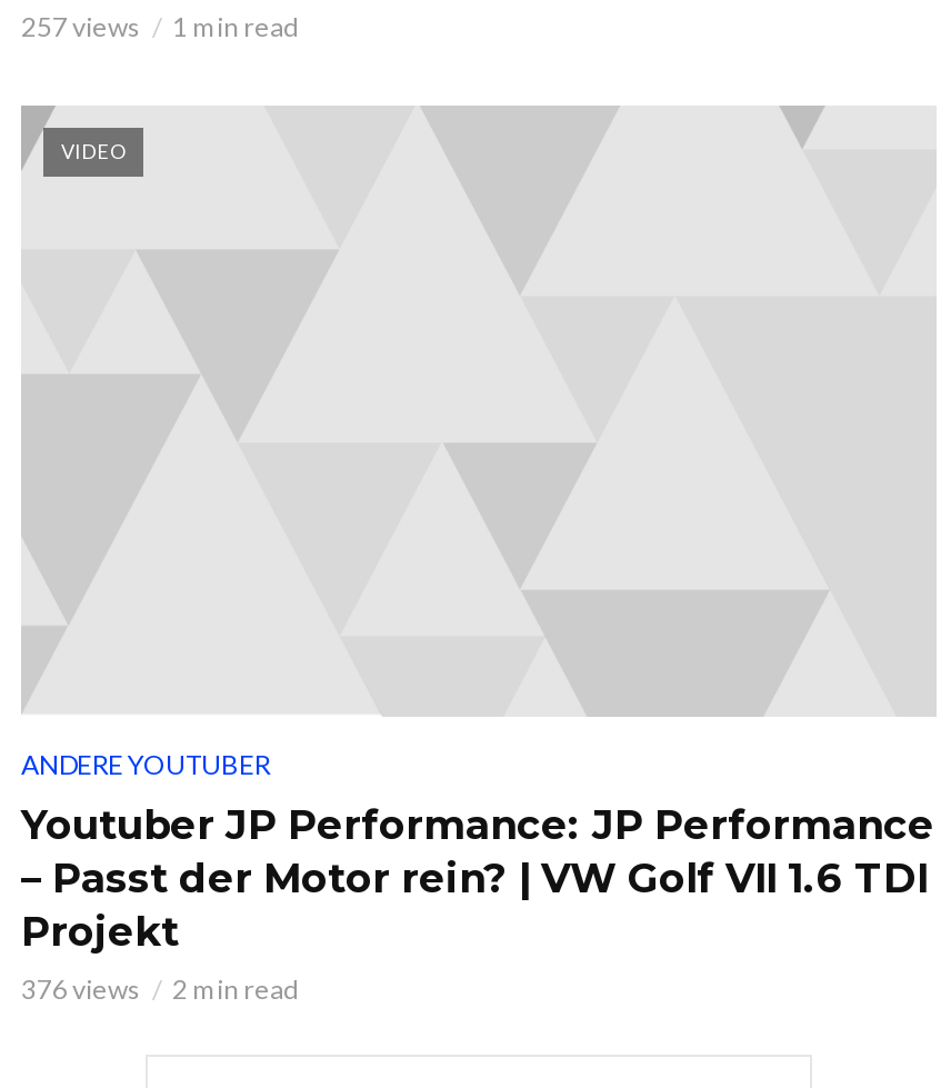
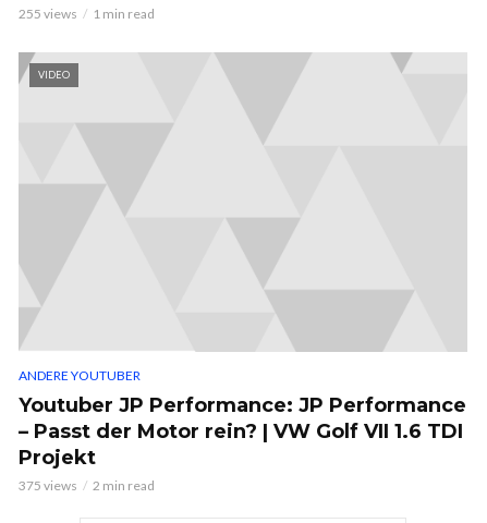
- 257 views 1 min read
+ 255 views 1 min read

- 376 views 2 min read
+ 375 views 2 min read
